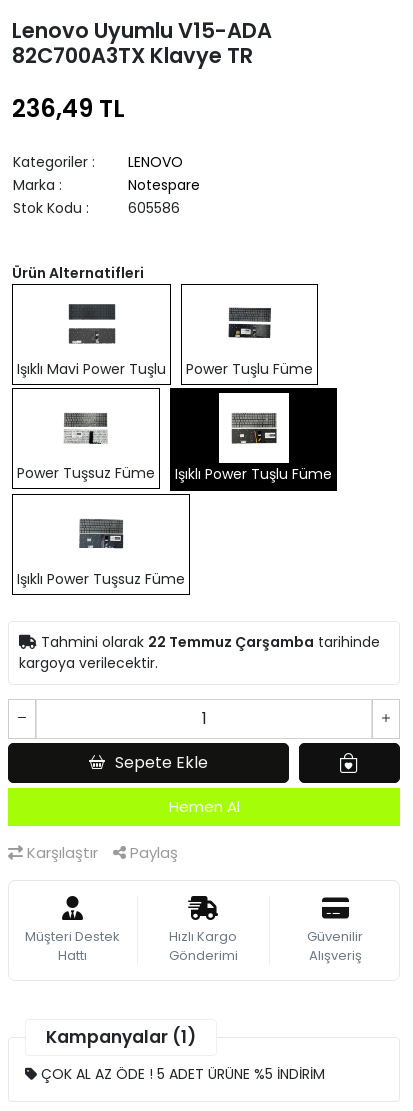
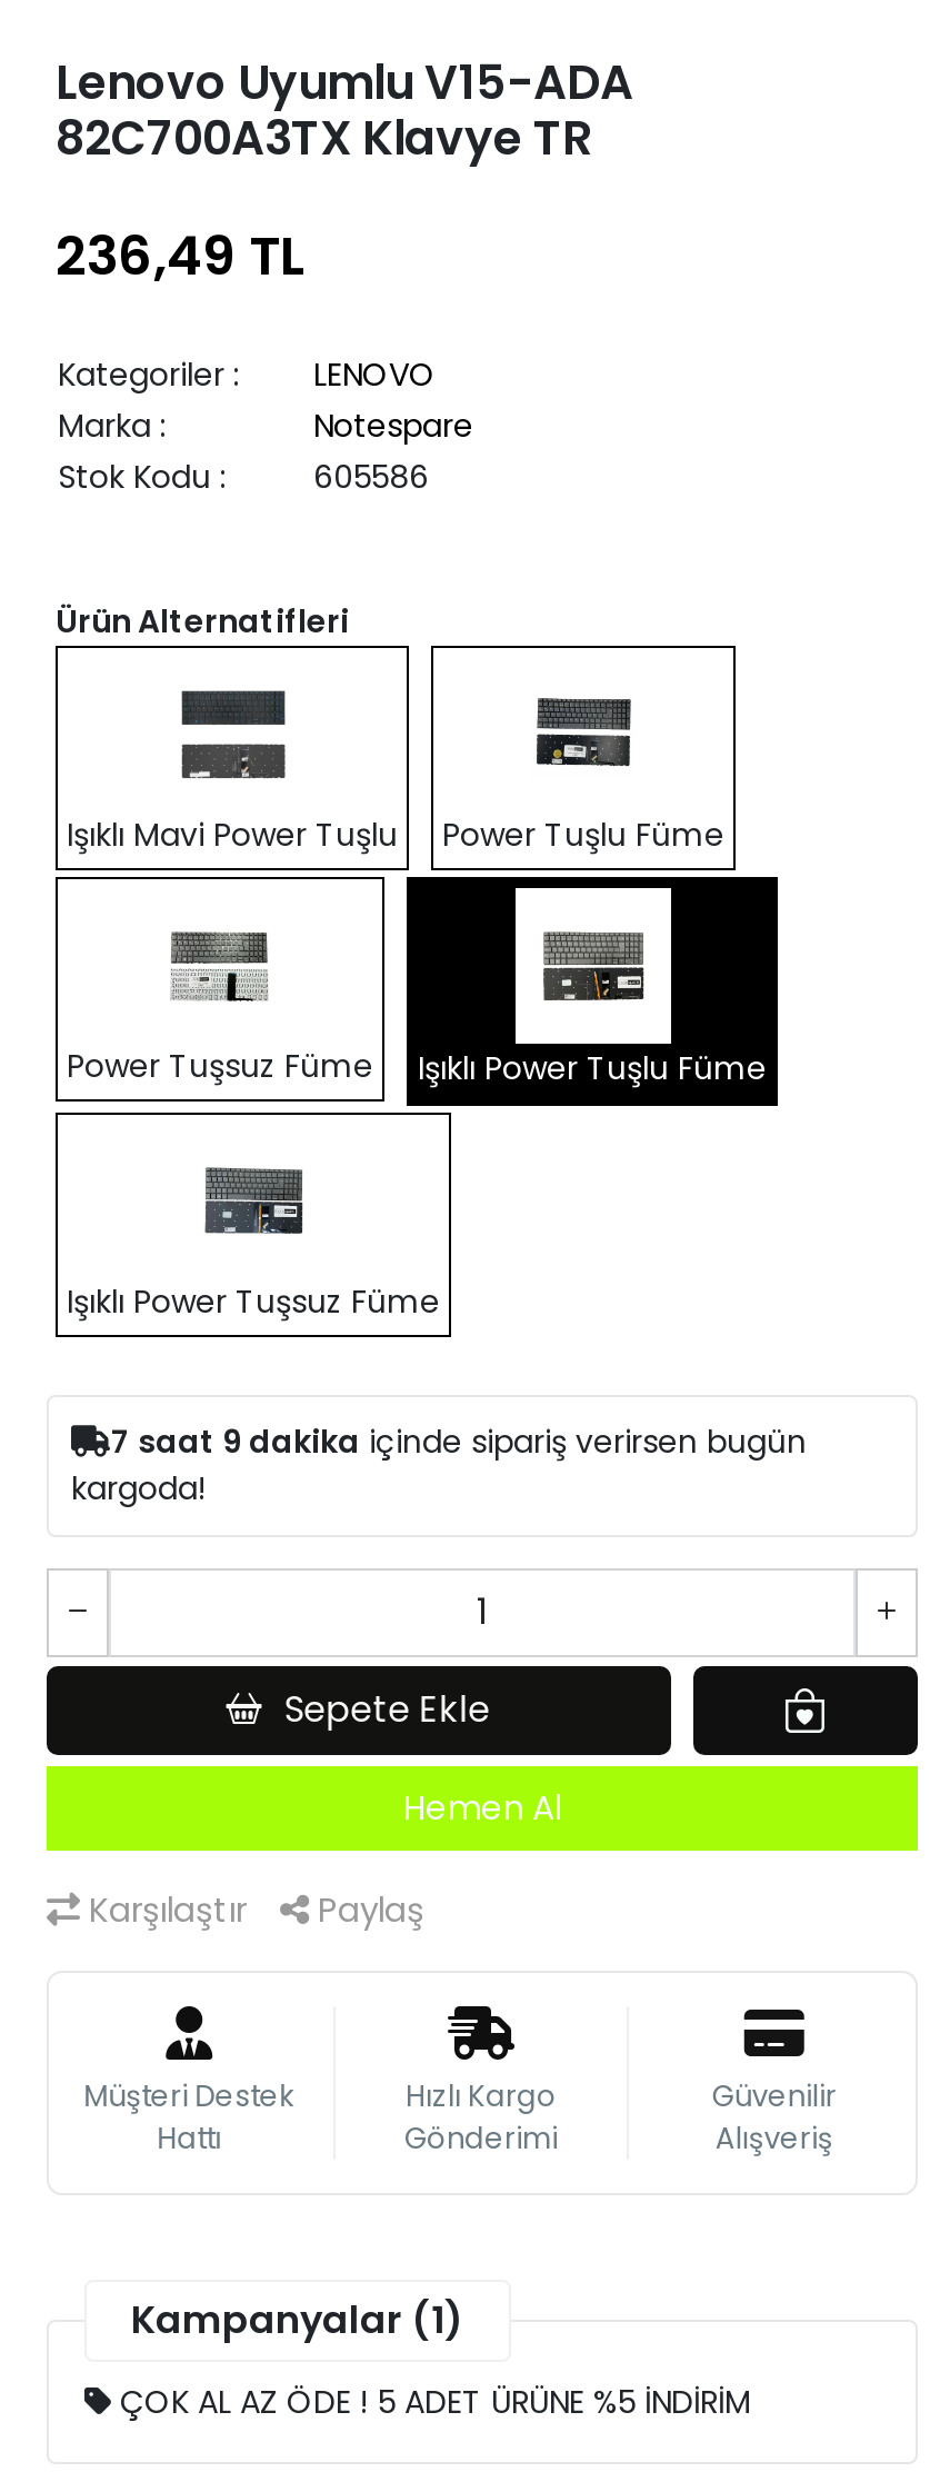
- Tahmini olarak 22 Temmuz Çarşamba tarihinde
- kargoya verilecektir.
+ 7 saat 9 dakika içinde sipariş verirsen bugün
+ kargoda!
